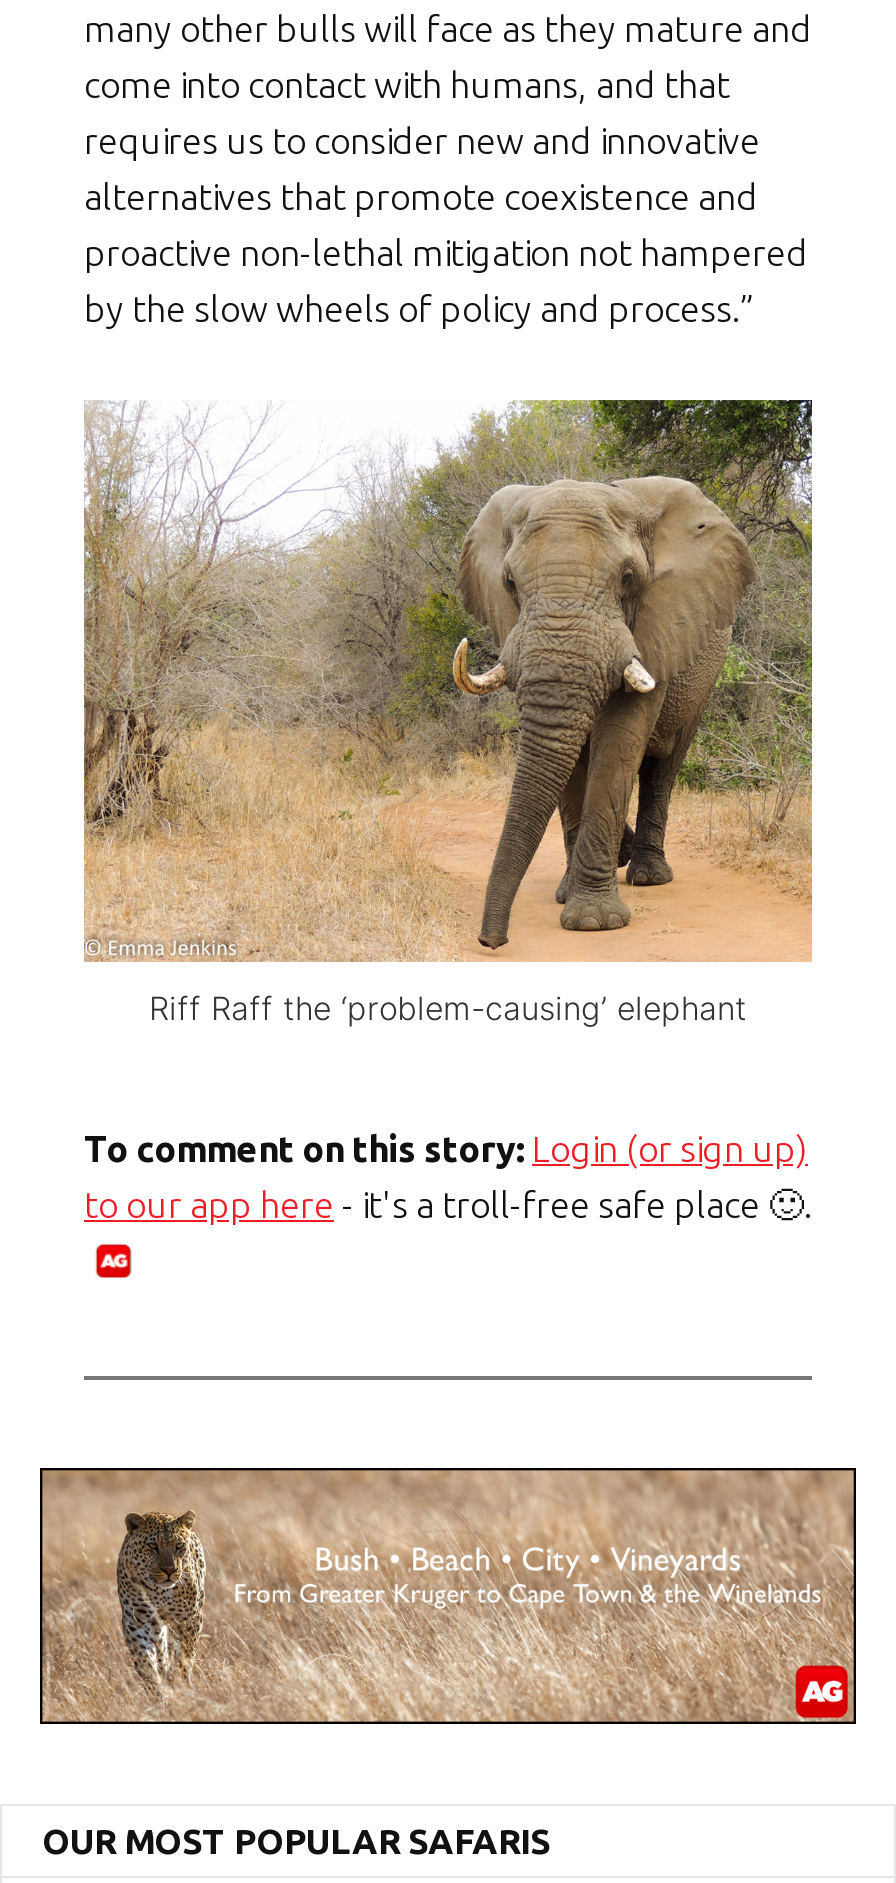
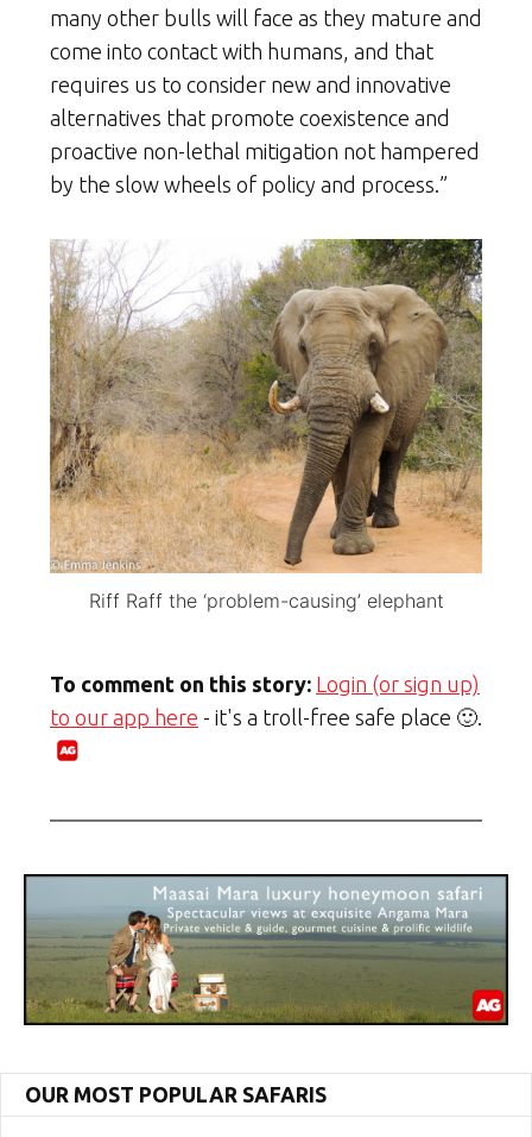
- [image]
+ [image]
